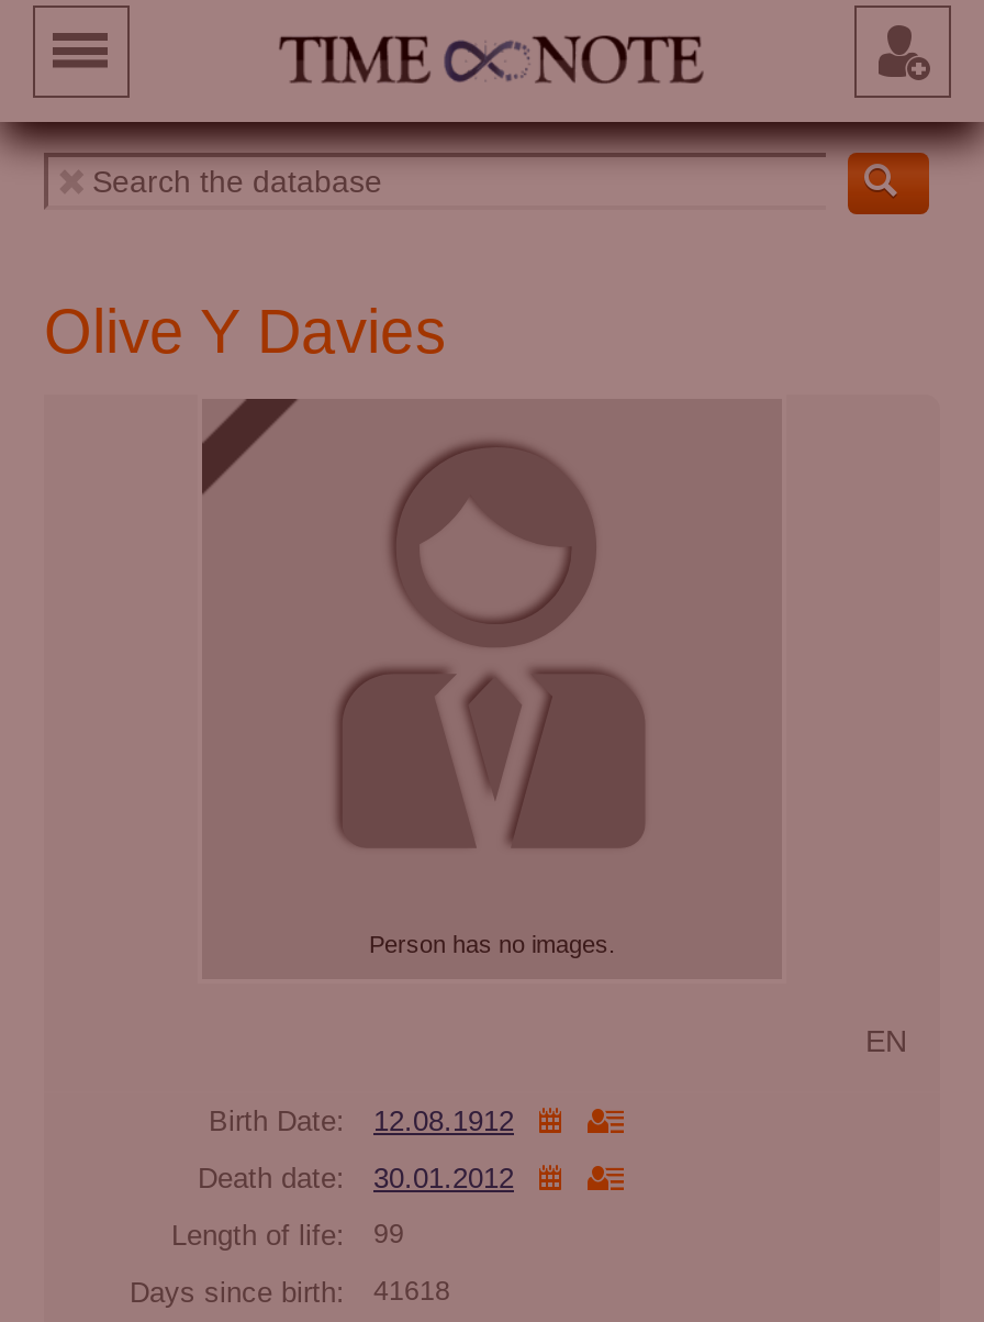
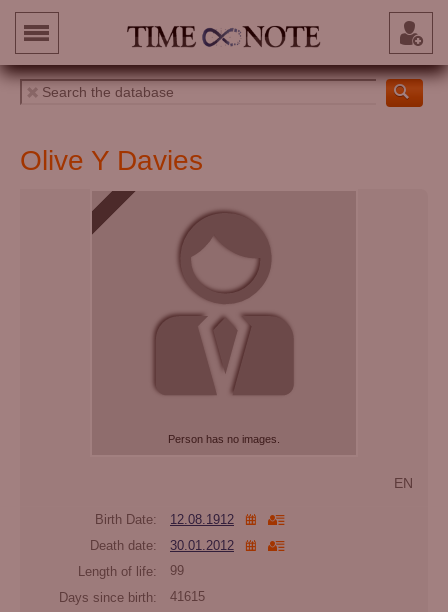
- Days since birth: 41618
+ Days since birth: 41615
